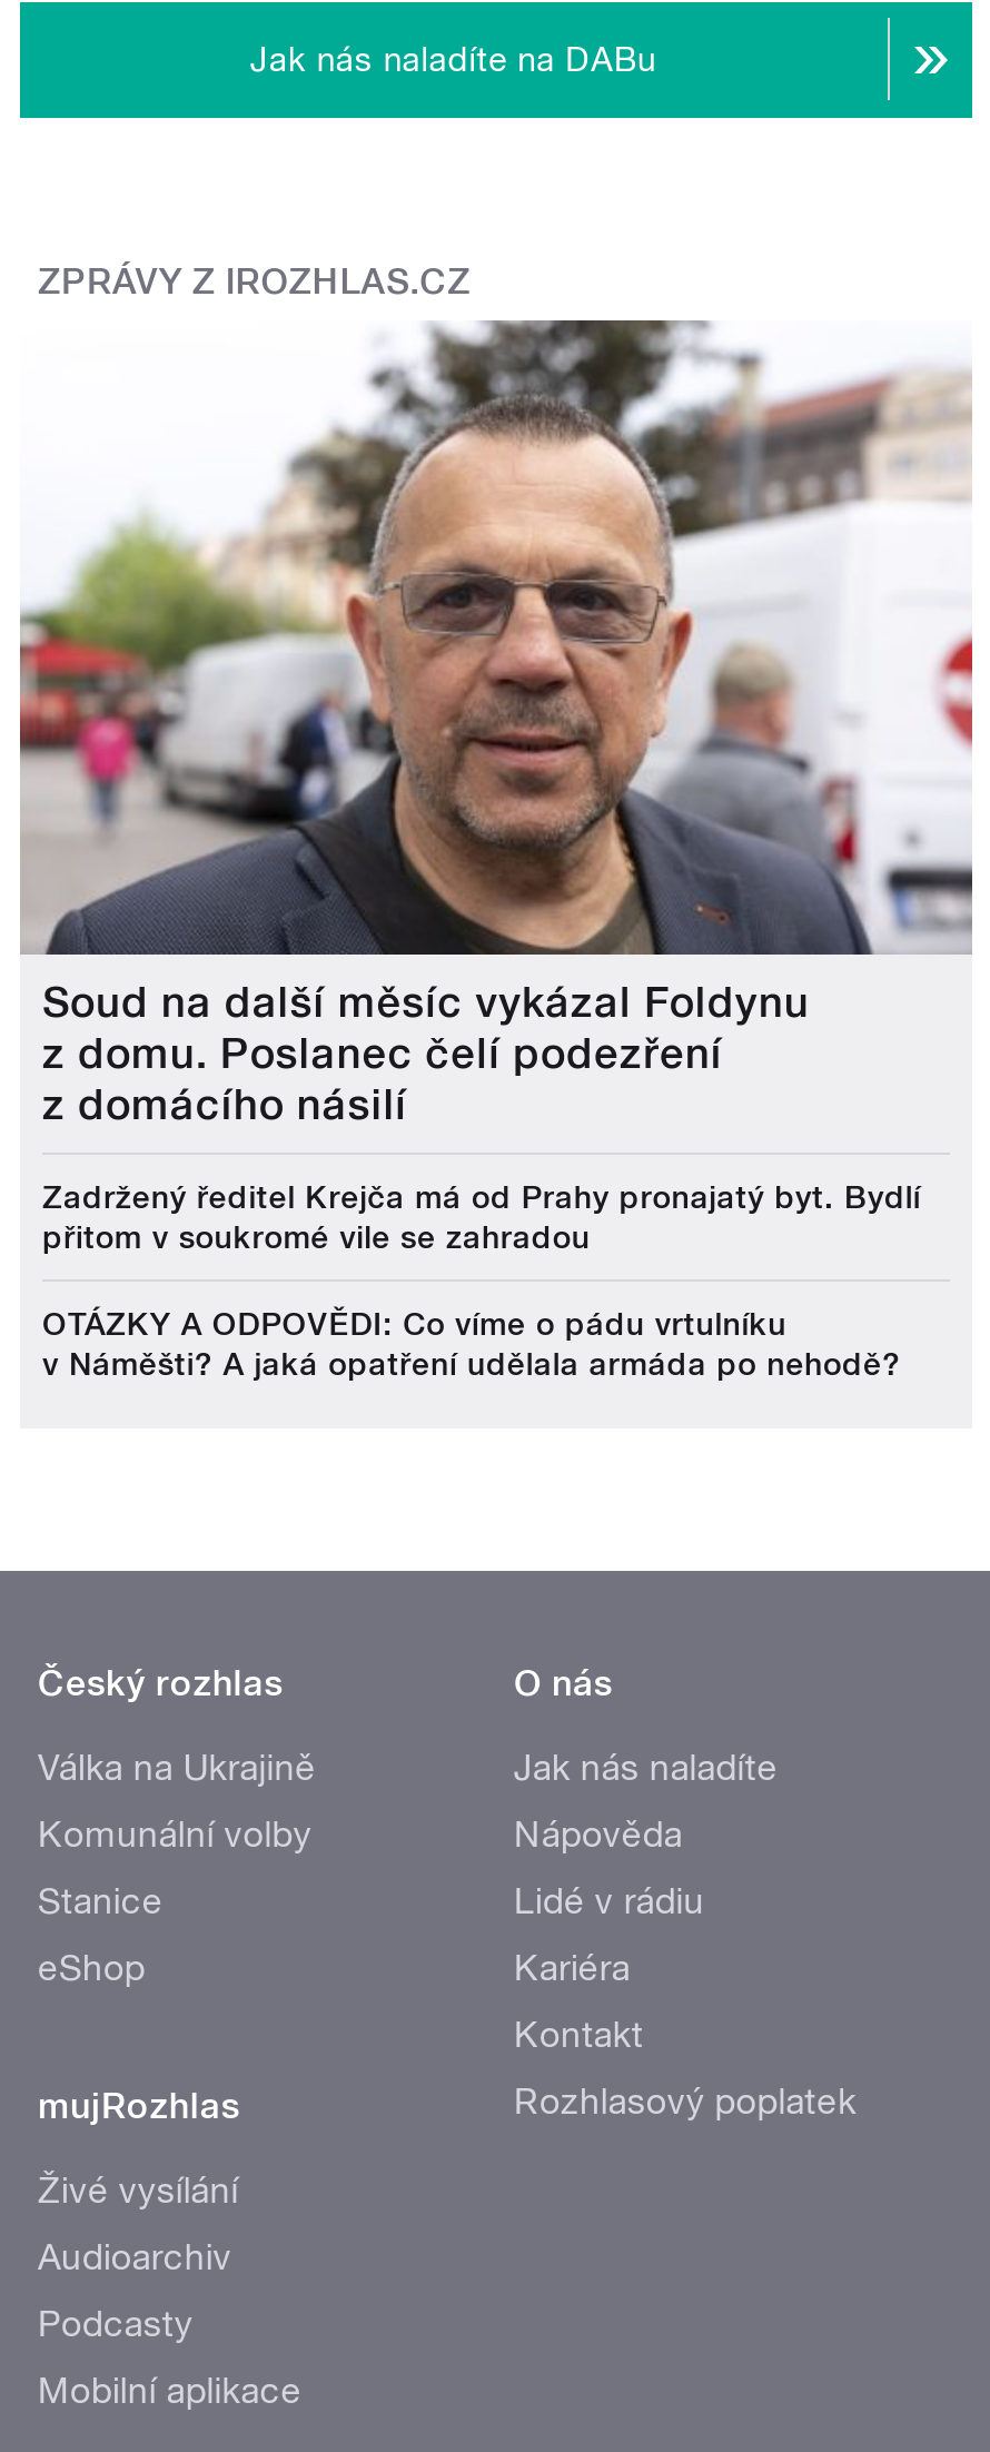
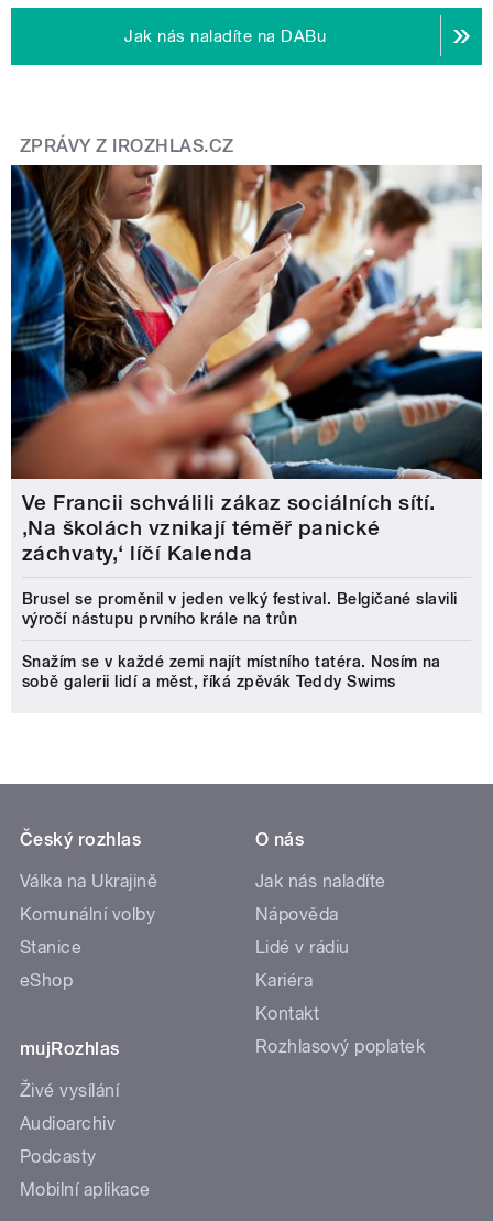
- [image]
- Soud na další měsíc vykázal Foldynu
- z domu. Poslanec čelí podezření
- z domácího násilí
+ [image]
+ Ve Francii schválili zákaz sociálních sítí.
+ ‚Na školách vznikají téměř panické
+ záchvaty,‘ líčí Kalenda

- Zadržený ředitel Krejča má od Prahy pronajatý byt. Bydlí
- přitom v soukromé vile se zahradou
+ Brusel se proměnil v jeden velký festival. Belgičané slavili
+ výročí nástupu prvního krále na trůn

- OTÁZKY A ODPOVĚDI: Co víme o pádu vrtulníku
- v Náměšti? A jaká opatření udělala armáda po nehodě?
+ Snažím se v každé zemi najít místního tatéra. Nosím na
+ sobě galerii lidí a měst, říká zpěvák Teddy Swims
